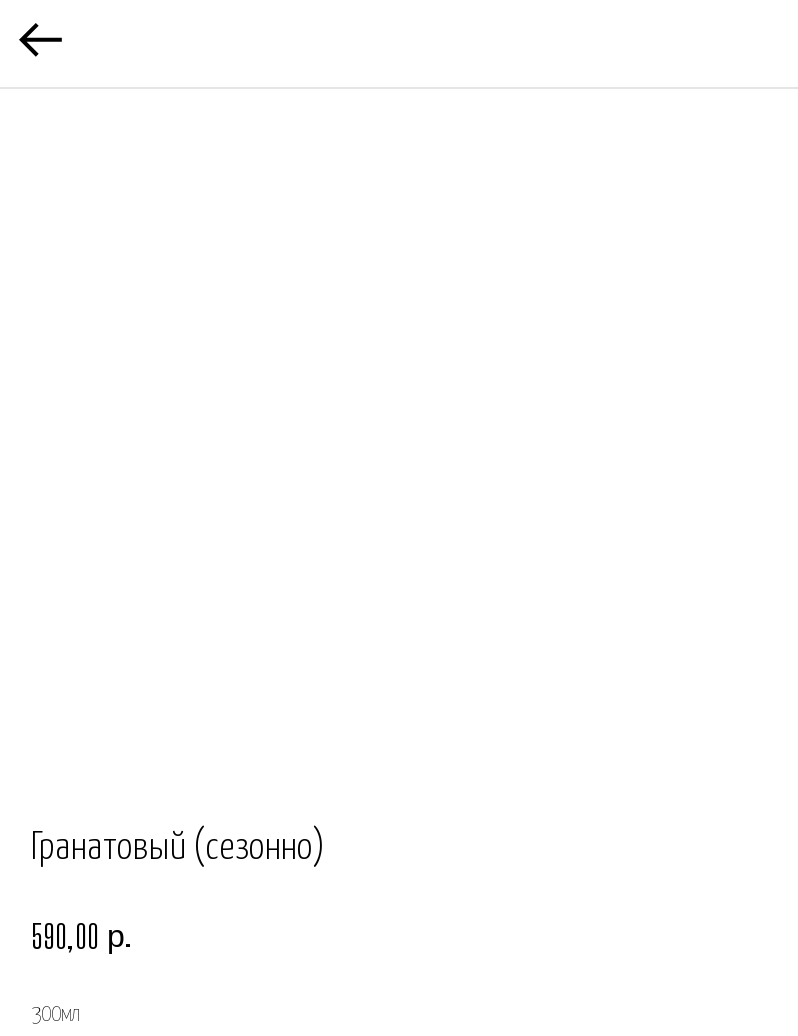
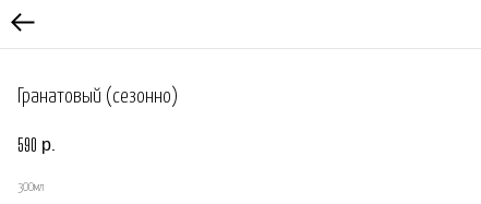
- 590,00 р.
+ 590 р.
